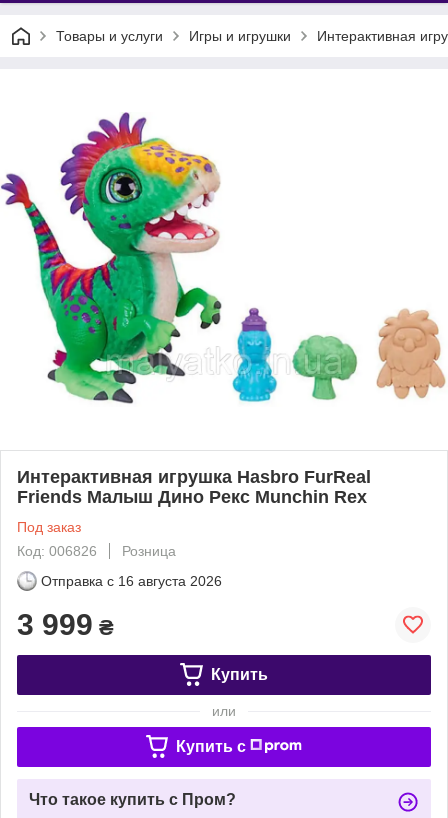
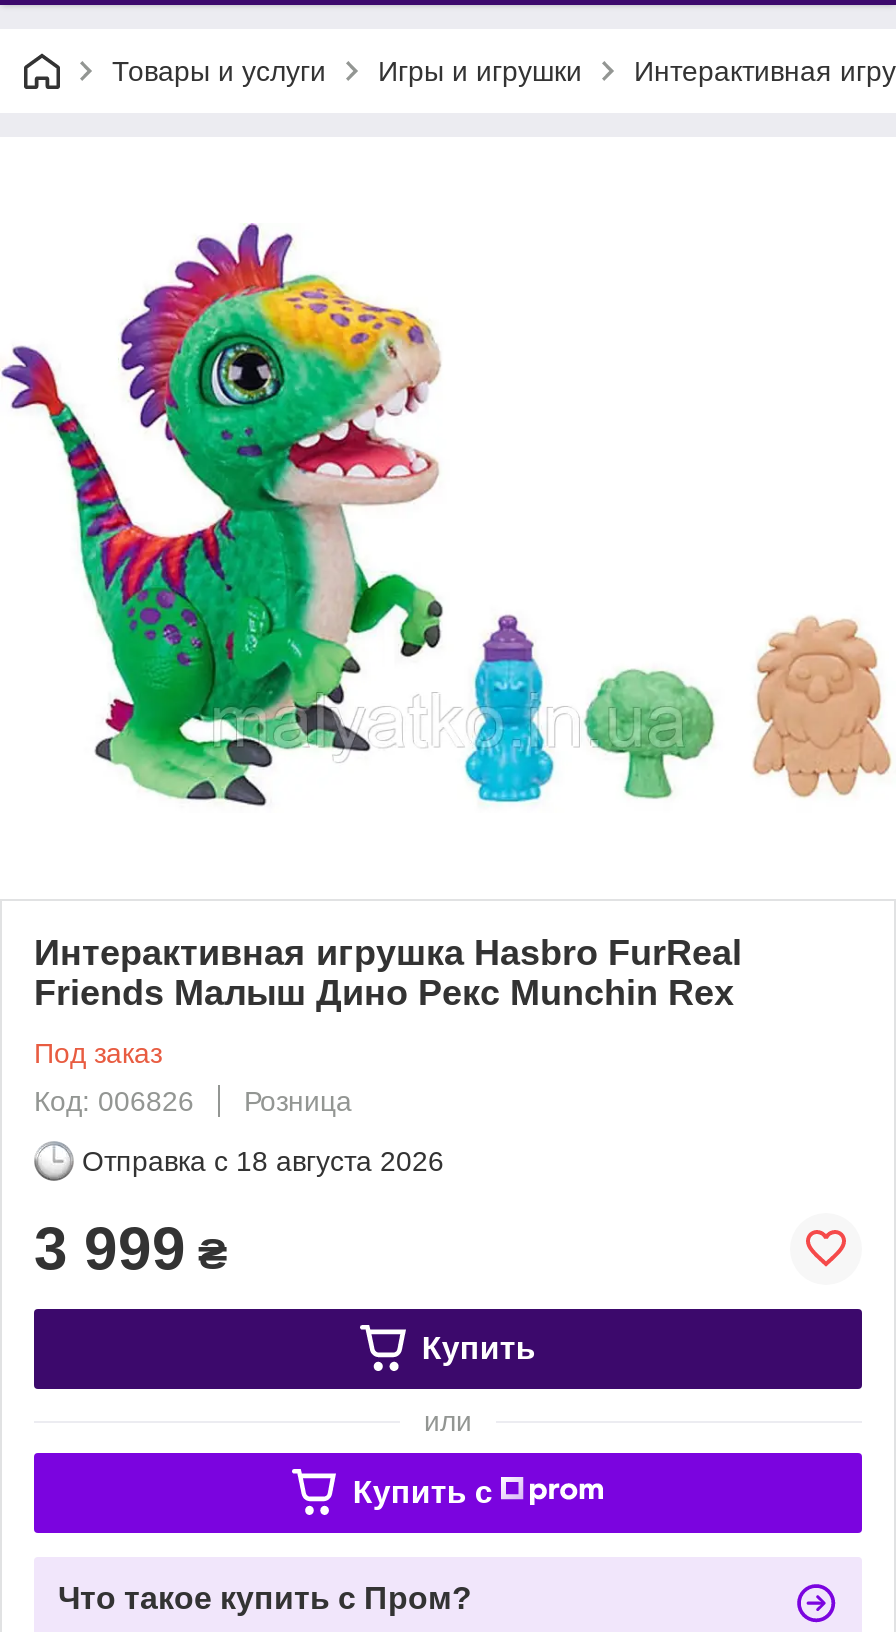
- Отправка с 16 августа 2026
+ Отправка с 18 августа 2026
